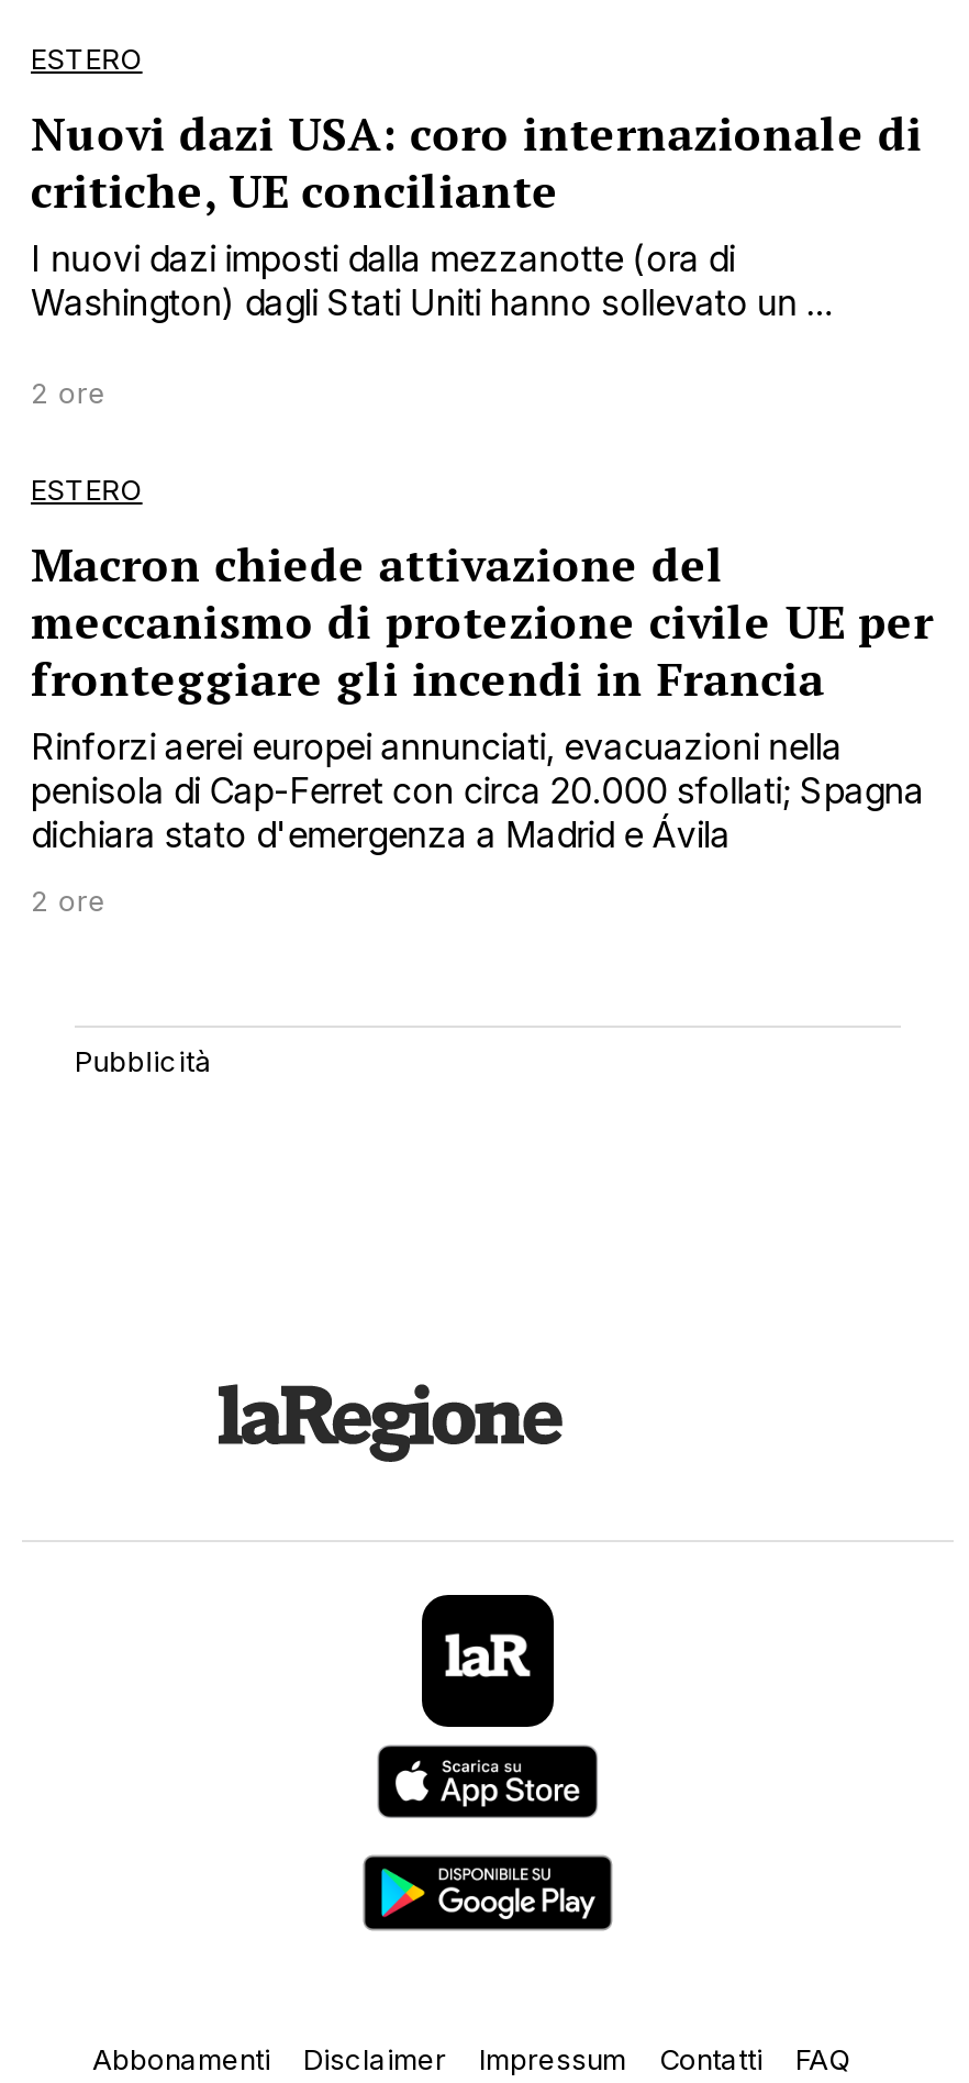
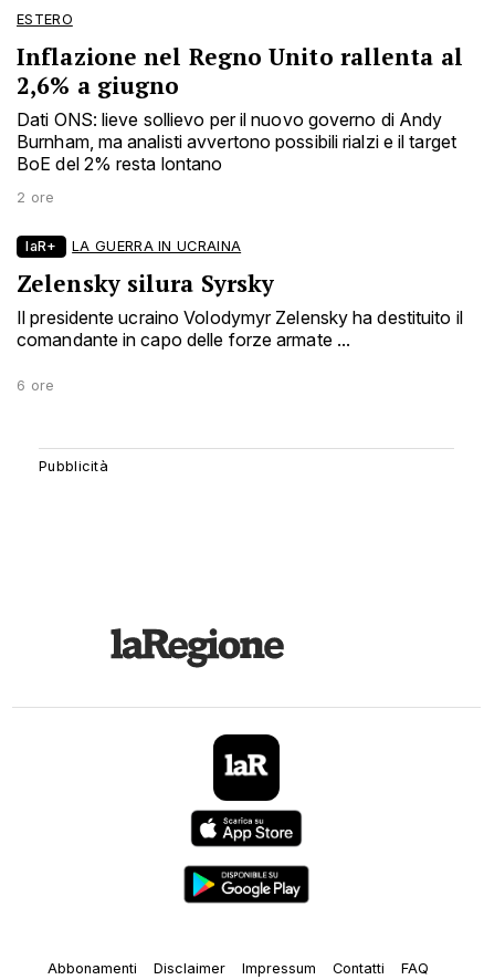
- Nuovi dazi USA: coro internazionale di
- critiche, UE conciliante
- I nuovi dazi imposti dalla mezzanotte (ora di
- Washington) dagli Stati Uniti hanno sollevato un ...
+ Inflazione nel Regno Unito rallenta al
+ 2,6% a giugno
+ Dati ONS: lieve sollievo per il nuovo governo di Andy
+ Burnham, ma analisti avvertono possibili rialzi e il target
+ BoE del 2% resta lontano

- ESTERO
- Macron chiede attivazione del
- meccanismo di protezione civile UE per
- fronteggiare gli incendi in Francia
- Rinforzi aerei europei annunciati, evacuazioni nella
- penisola di Cap-Ferret con circa 20.000 sfollati; Spagna
- dichiara stato d'emergenza a Madrid e Ávila
+ laR+
+ LA GUERRA IN UCRAINA
+ Zelensky silura Syrsky
+ Il presidente ucraino Volodymyr Zelensky ha destituito il
+ comandante in capo delle forze armate ...

- 2 ore
+ 6 ore
